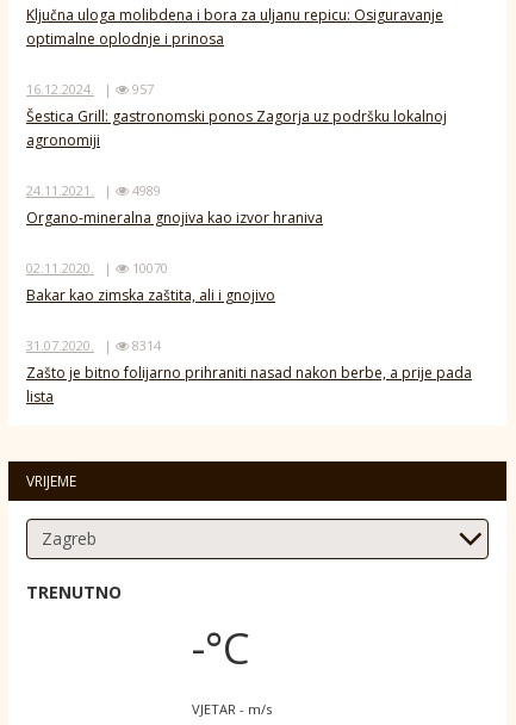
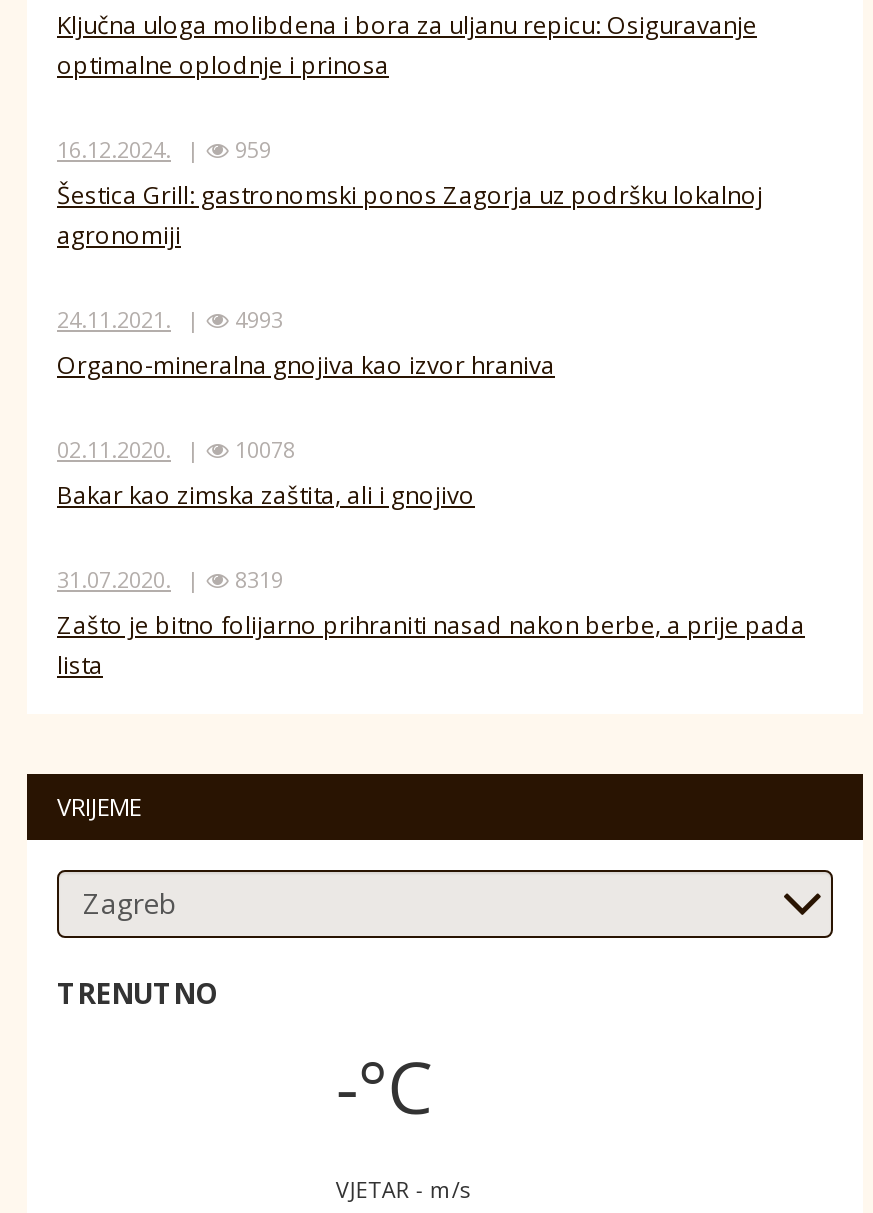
- 957
+ 959

- 4989
+ 4993

- 10070
+ 10078

- 8314
+ 8319
